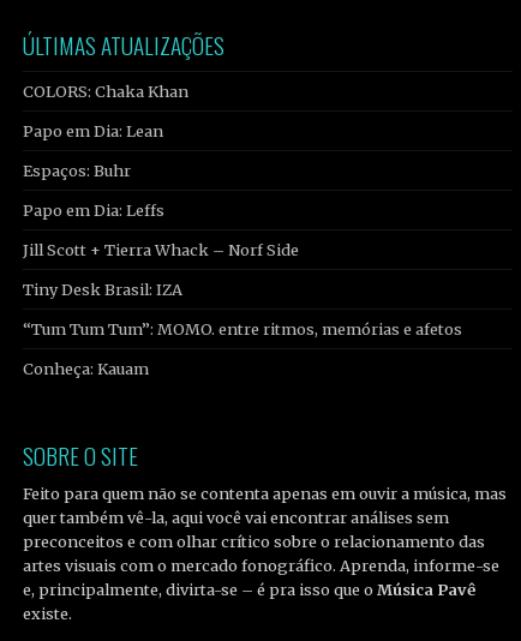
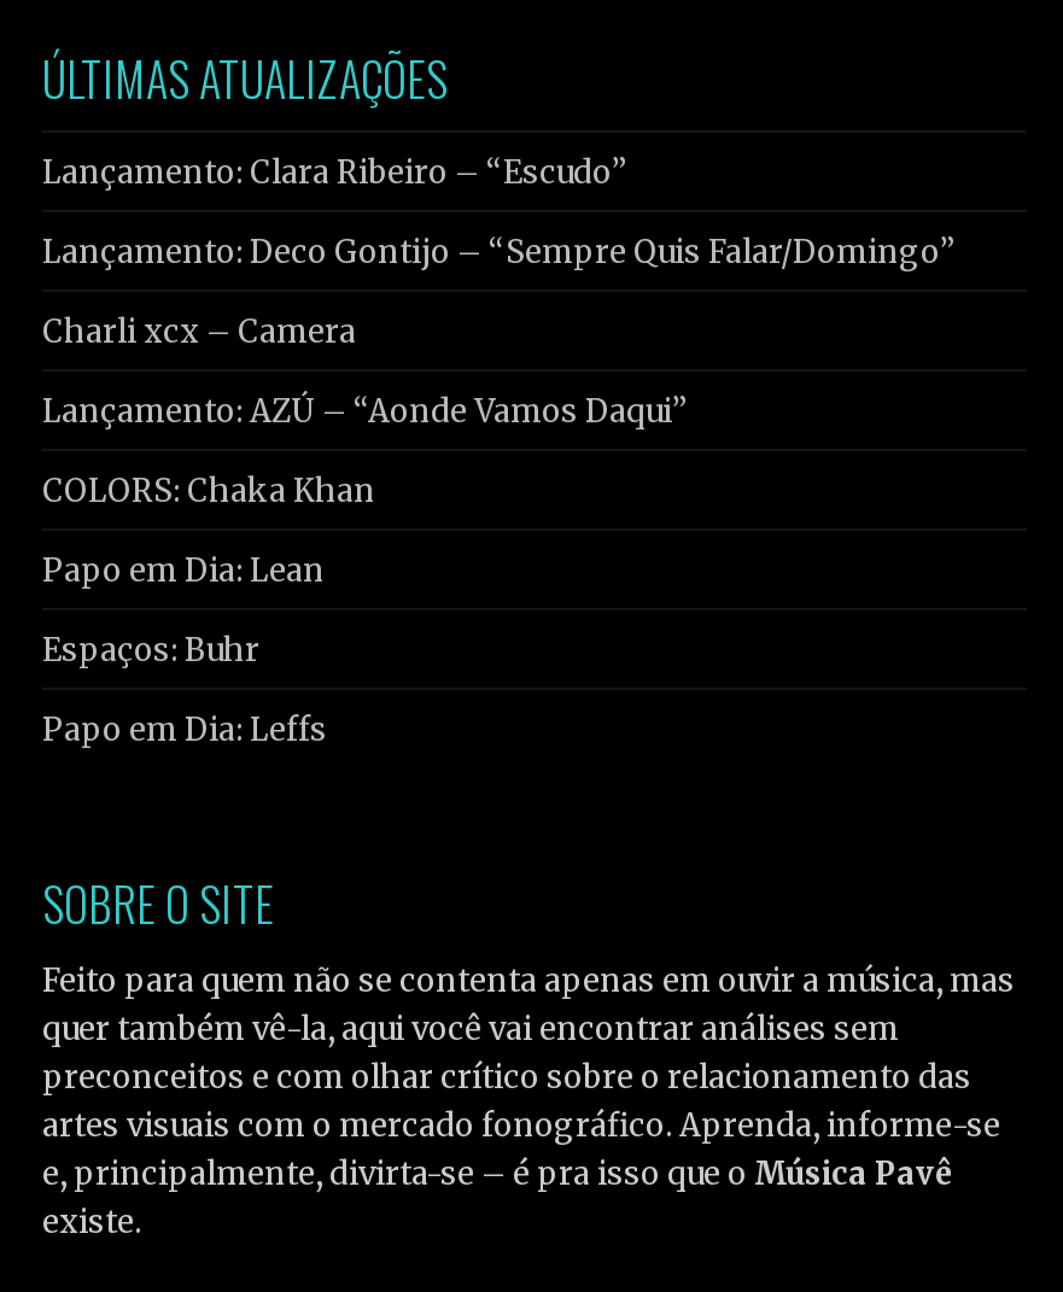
+ Lançamento: Clara Ribeiro – “Escudo”
+ Lançamento: Deco Gontijo – “Sempre Quis Falar/Domingo”
+ Charli xcx – Camera
+ Lançamento: AZÚ – “Aonde Vamos Daqui”

moved down: COLORS: Chaka Khan | Papo em Dia: Lean | Espaços: Buhr | Papo em Dia: Leffs

- Jill Scott + Tierra Whack – Norf Side
- Tiny Desk Brasil: IZA
- “Tum Tum Tum”: MOMO. entre ritmos, memórias e afetos
- Conheça: Kauam
